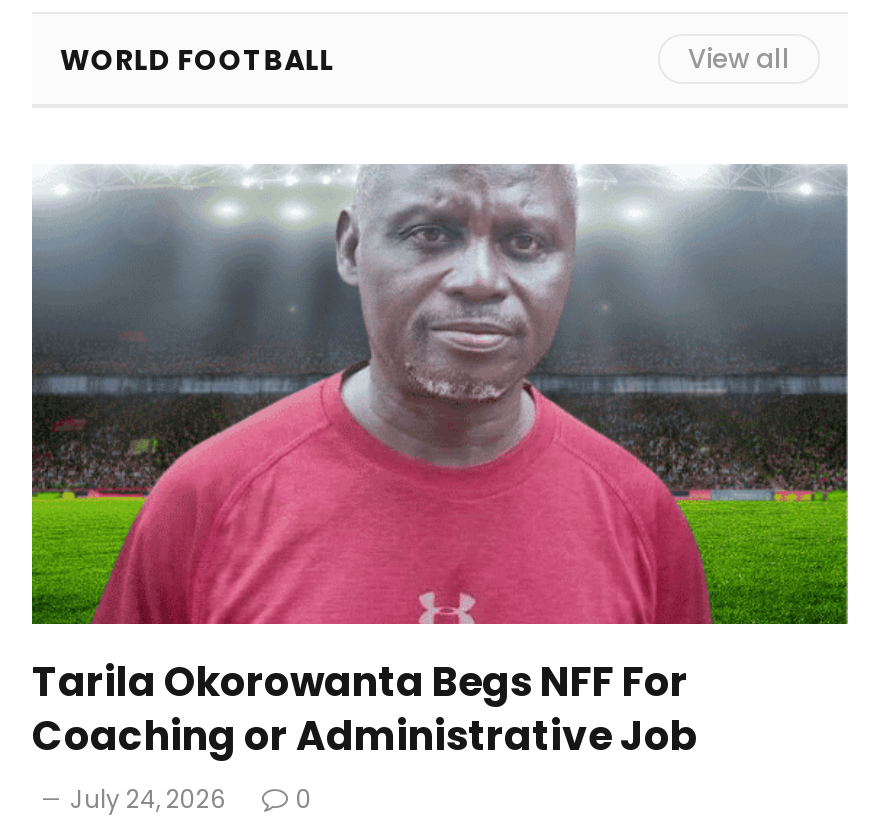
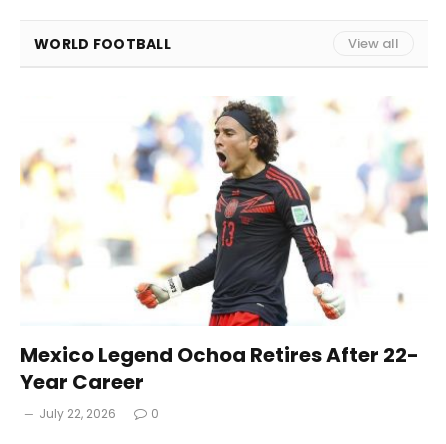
- [image]
- Tarila Okorowanta Begs NFF For
- Coaching or Administrative Job
- July 24, 2026
+ [image]
+ Mexico Legend Ochoa Retires After 22-
+ Year Career
+ July 22, 2026
